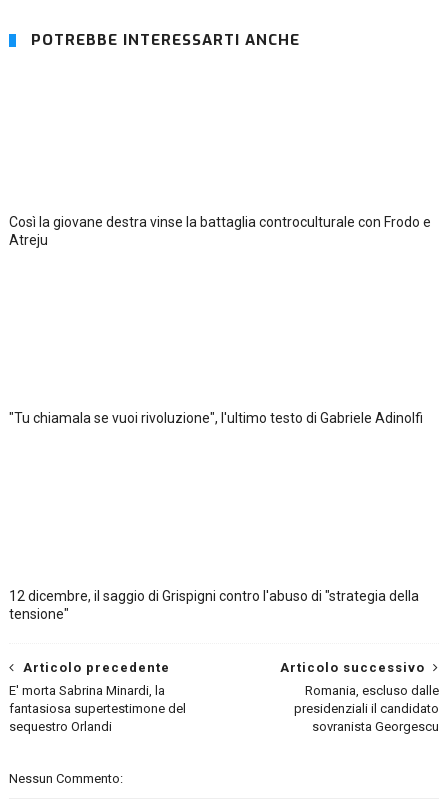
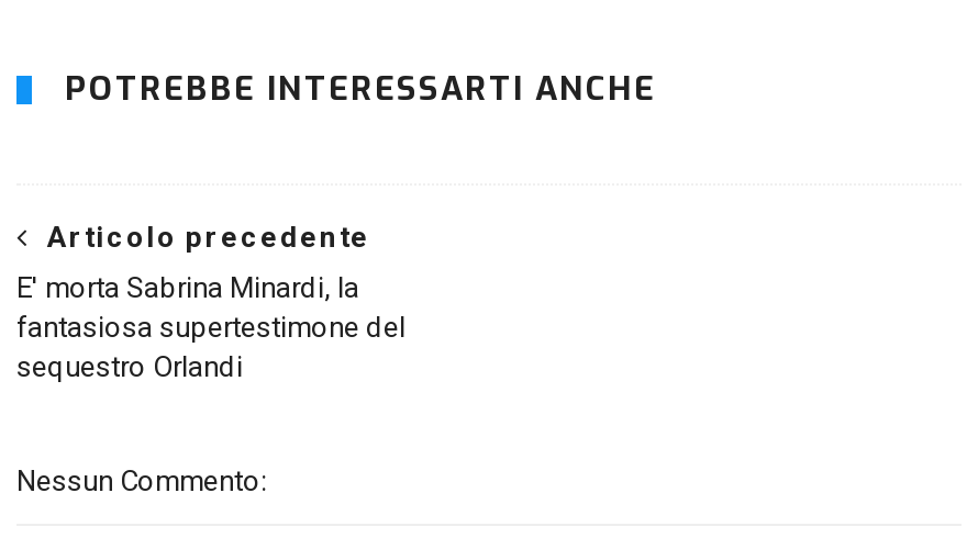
- Così la giovane destra vinse la battaglia controculturale con Frodo e
- Atreju

- "Tu chiamala se vuoi rivoluzione", l'ultimo testo di Gabriele Adinolfi

- 12 dicembre, il saggio di Grispigni contro l'abuso di "strategia della
- tensione"
- Articolo successivo
- Romania, escluso dalle
- presidenziali il candidato
- sovranista Georgescu
